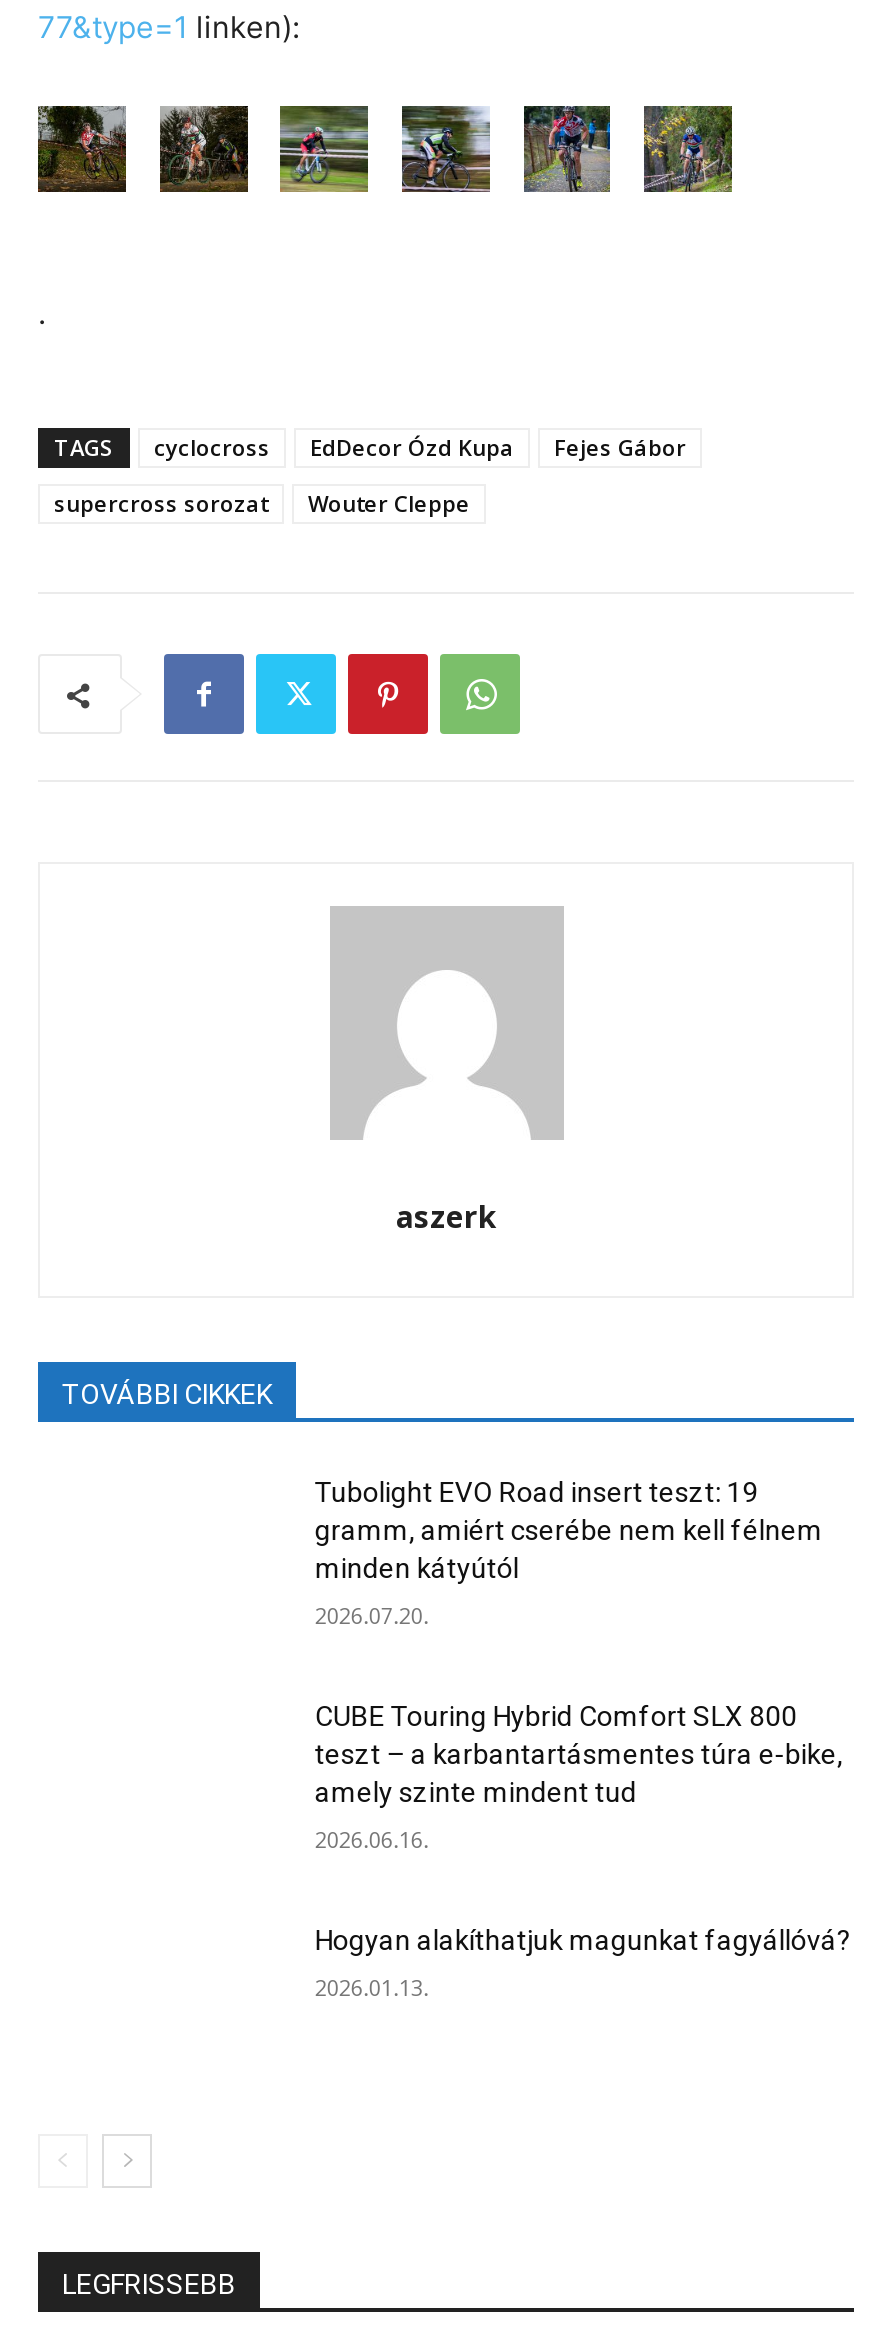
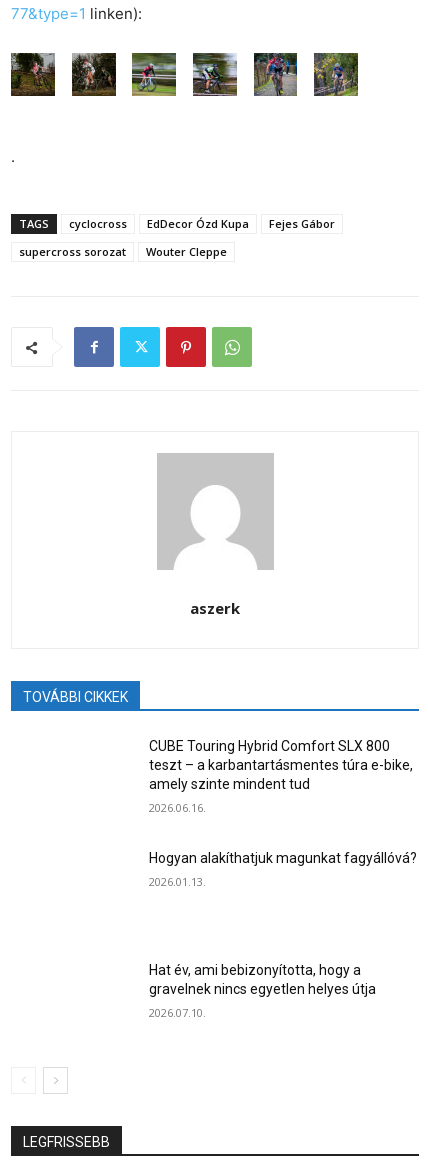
- Tubolight EVO Road insert teszt: 19
- gramm, amiért cserébe nem kell félnem
- minden kátyútól
- 2026.07.20.

moved up: CUBE Touring Hybrid Comfort SLX 800 | teszt – a karbantartásmentes túra e-bike, | amely szinte mindent tud | 2026.06.16. | Hogyan alakíthatjuk magunkat fagyállóvá? | 2026.01.13.

+ Hat év, ami bebizonyította, hogy a
+ gravelnek nincs egyetlen helyes útja
+ 2026.07.10.
